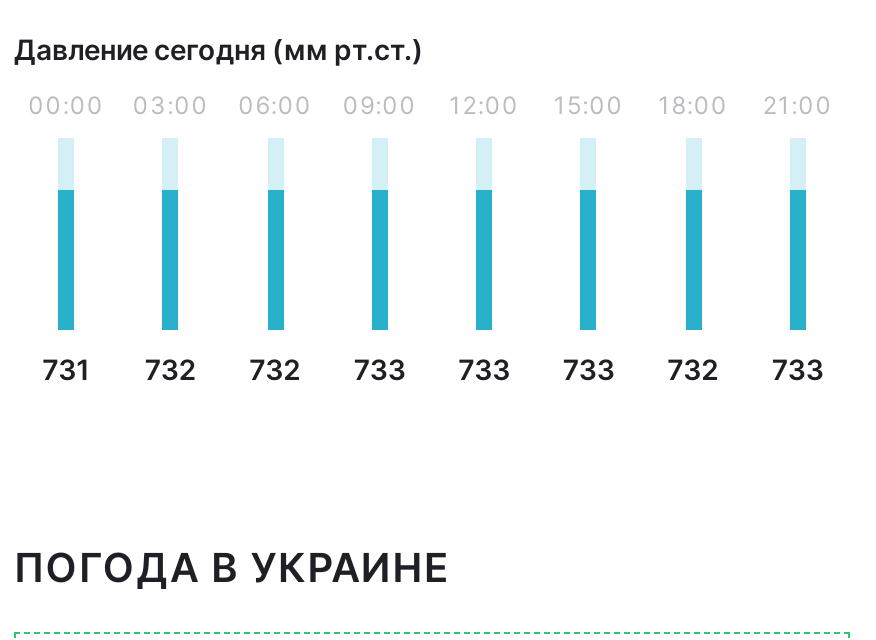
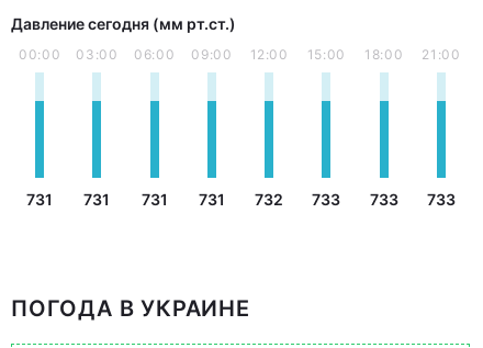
- 732
+ 731

- 732
+ 731

- 733
+ 731

- 733
+ 732

- 732
+ 733
